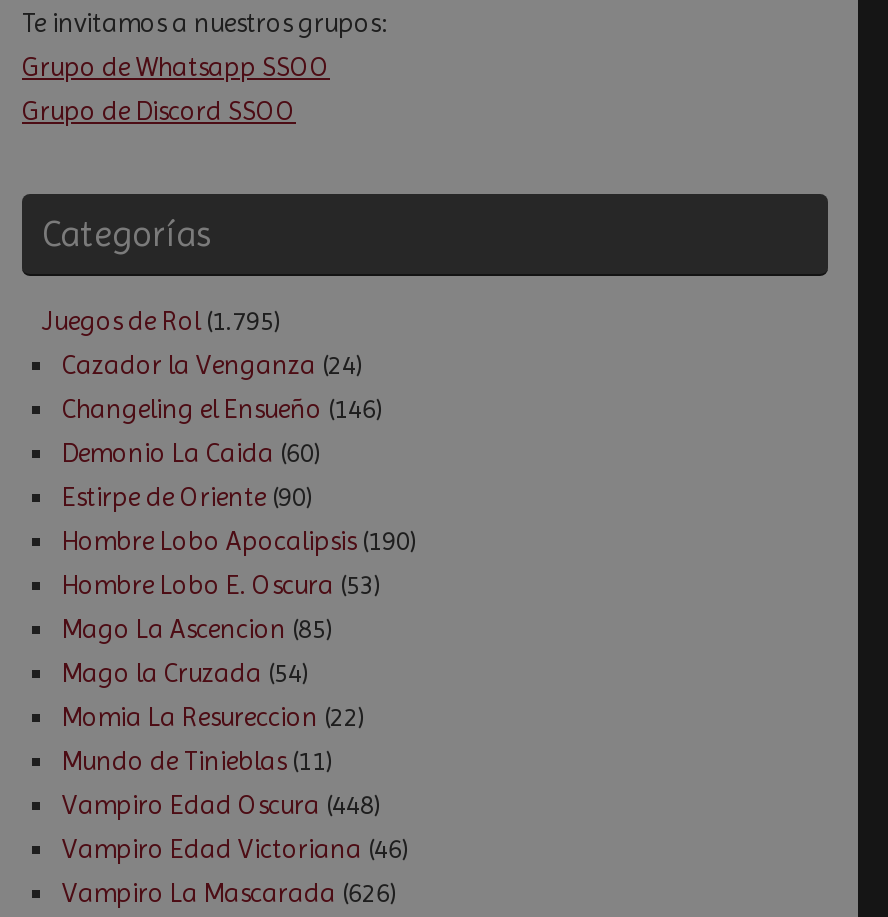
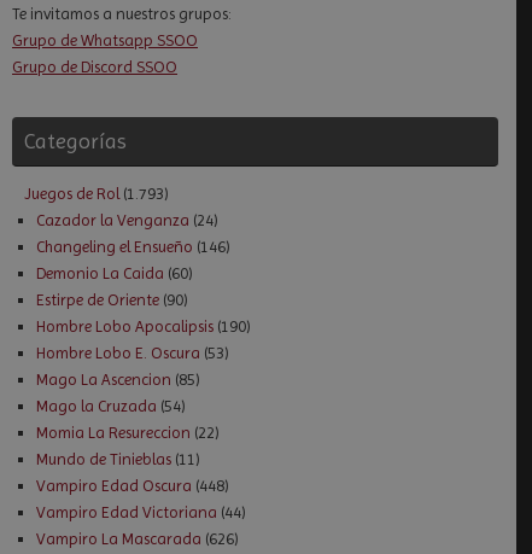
- Juegos de Rol (1.795)
+ Juegos de Rol (1.793)

- Vampiro Edad Victoriana (46)
+ Vampiro Edad Victoriana (44)
